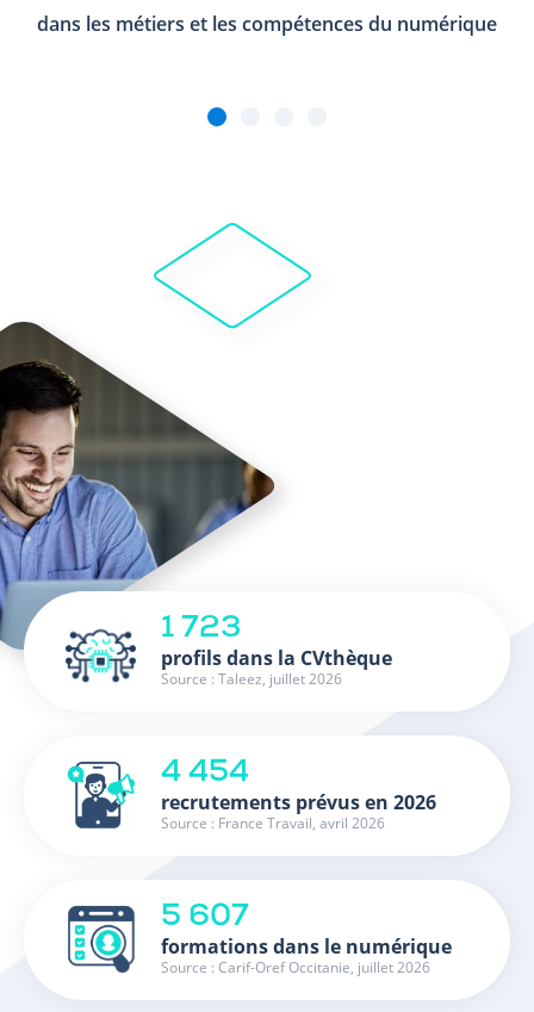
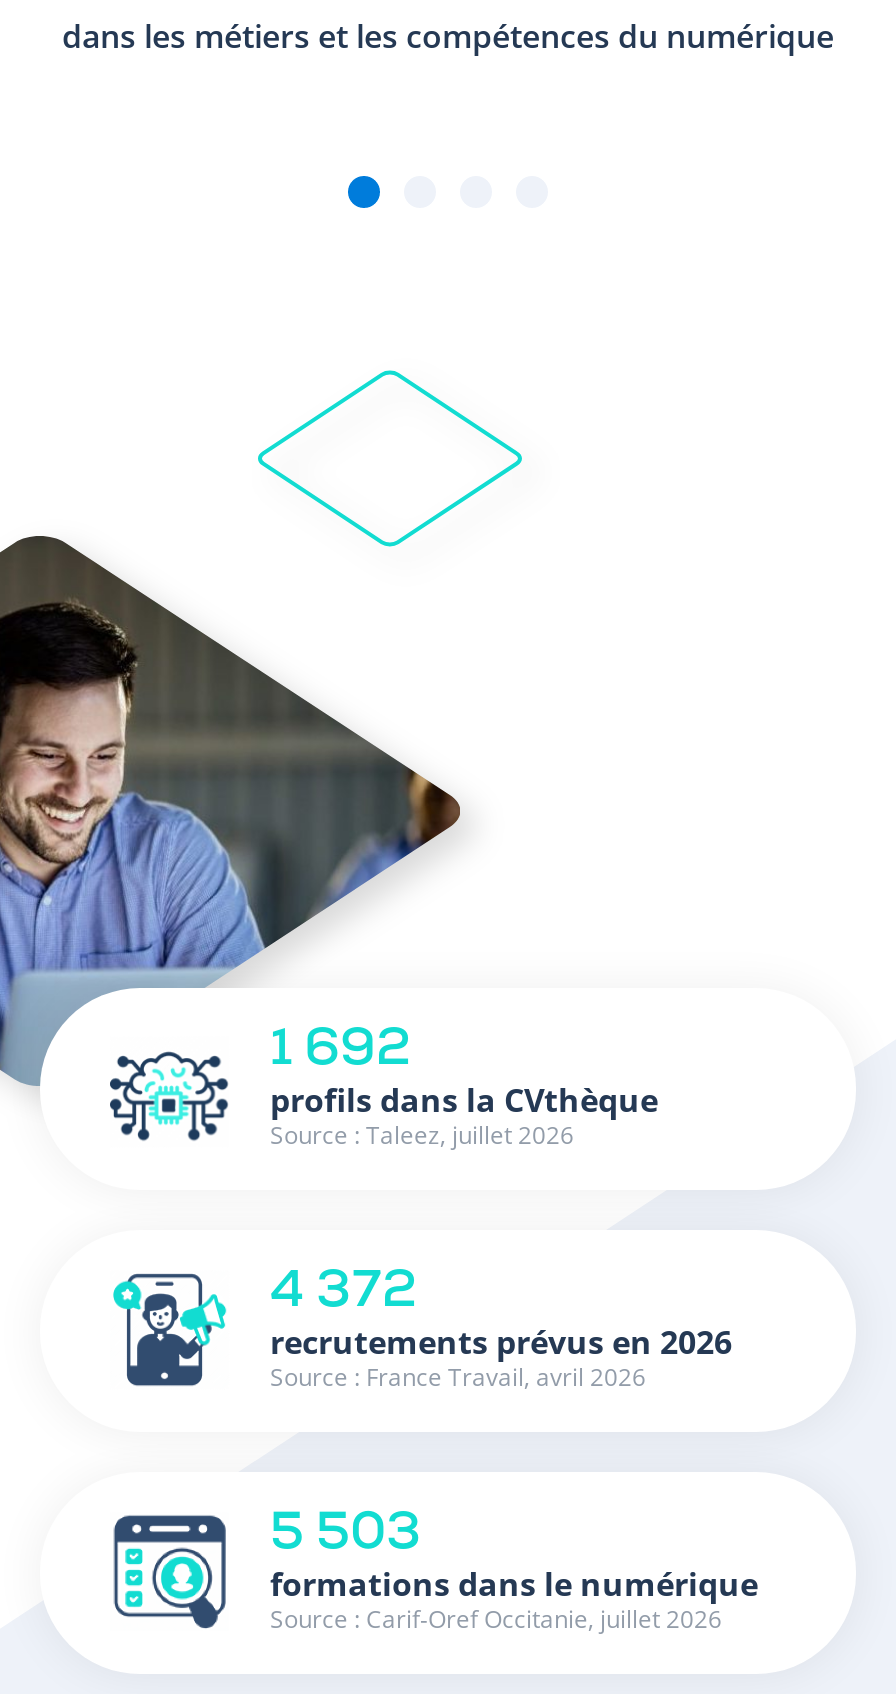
- 1 723
+ 1 692

- 4 454
+ 4 372

- 5 607
+ 5 503
